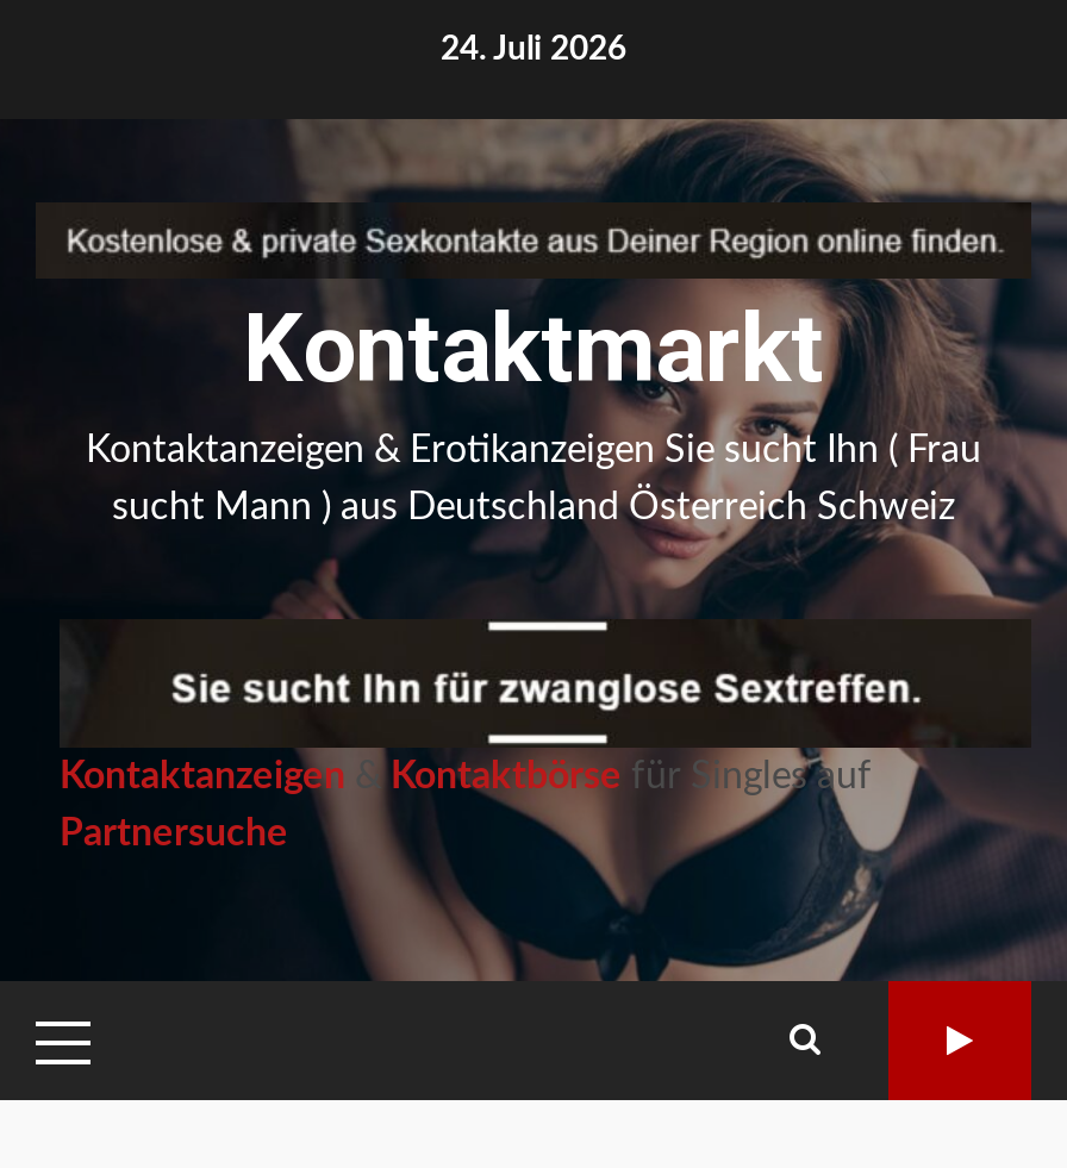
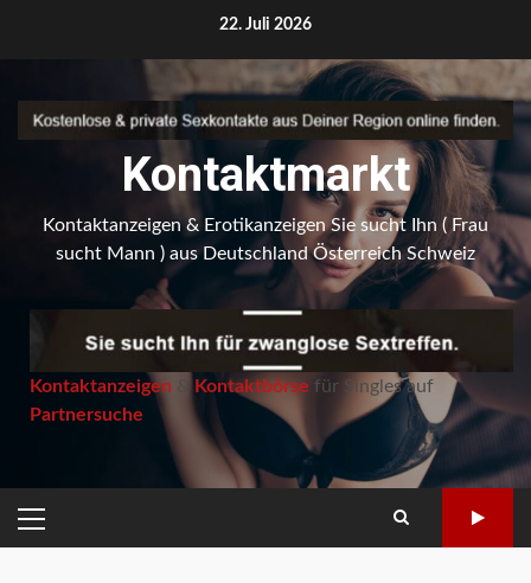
- 24. Juli 2026
+ 22. Juli 2026
